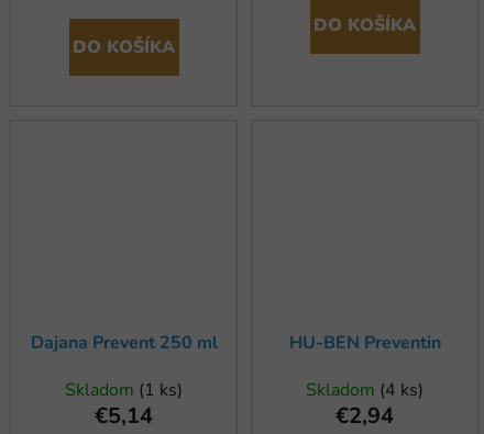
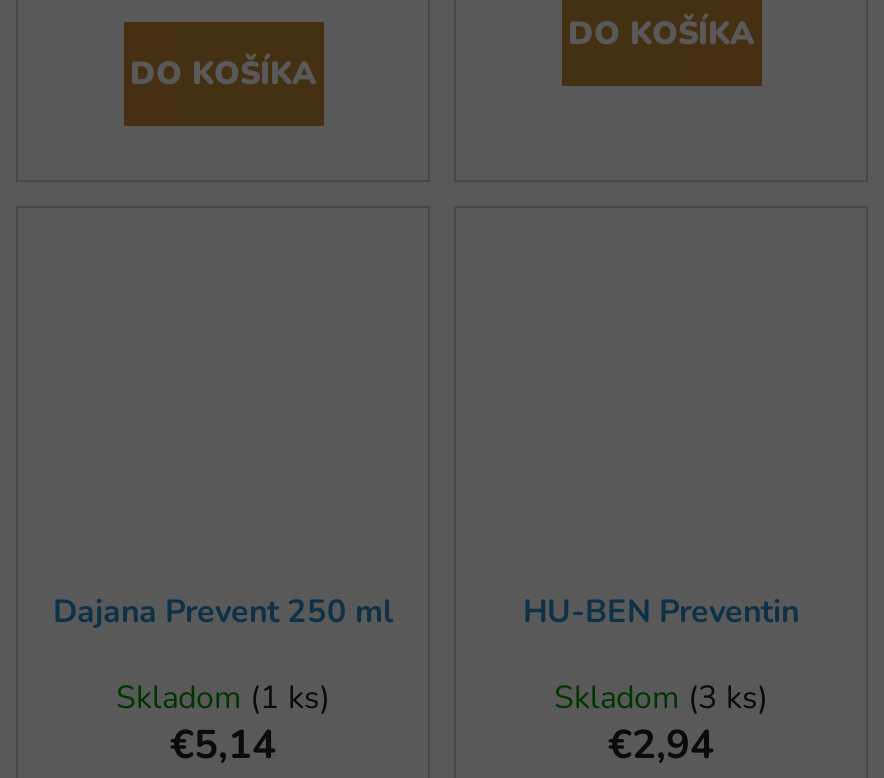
- Skladom (4 ks)
+ Skladom (3 ks)
